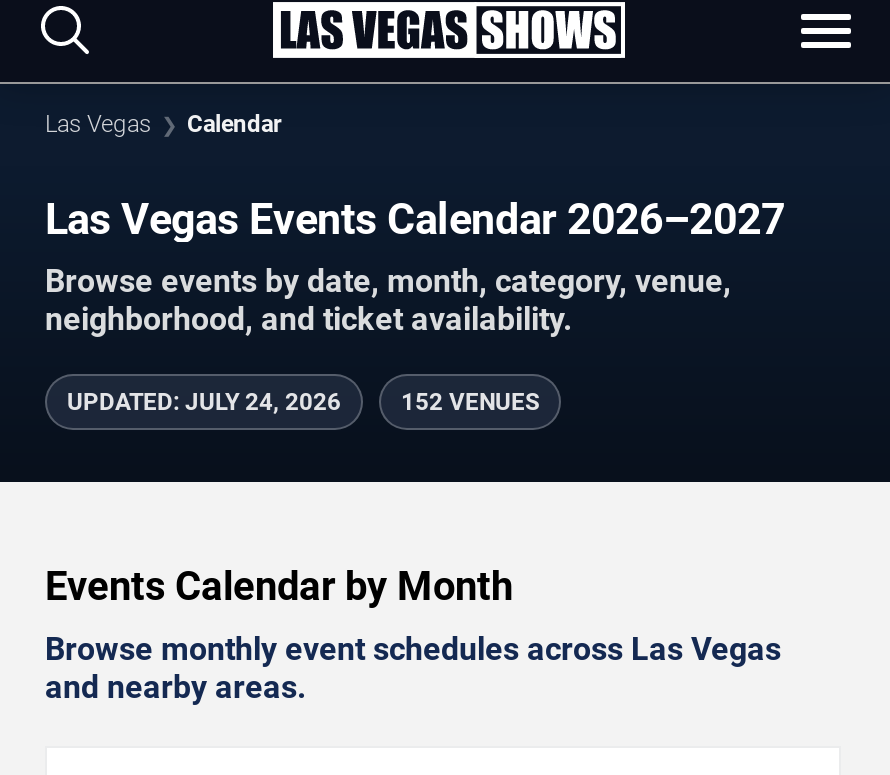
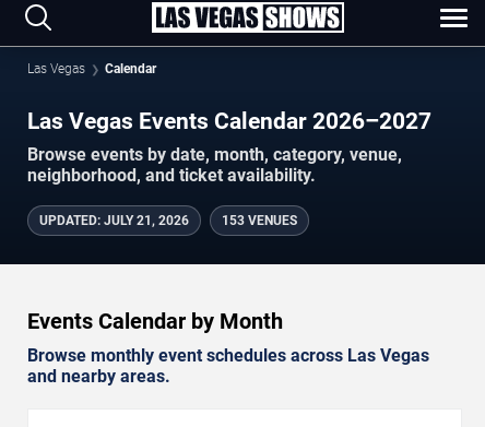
- UPDATED: JULY 24, 2026
+ UPDATED: JULY 21, 2026

- 152 VENUES
+ 153 VENUES
